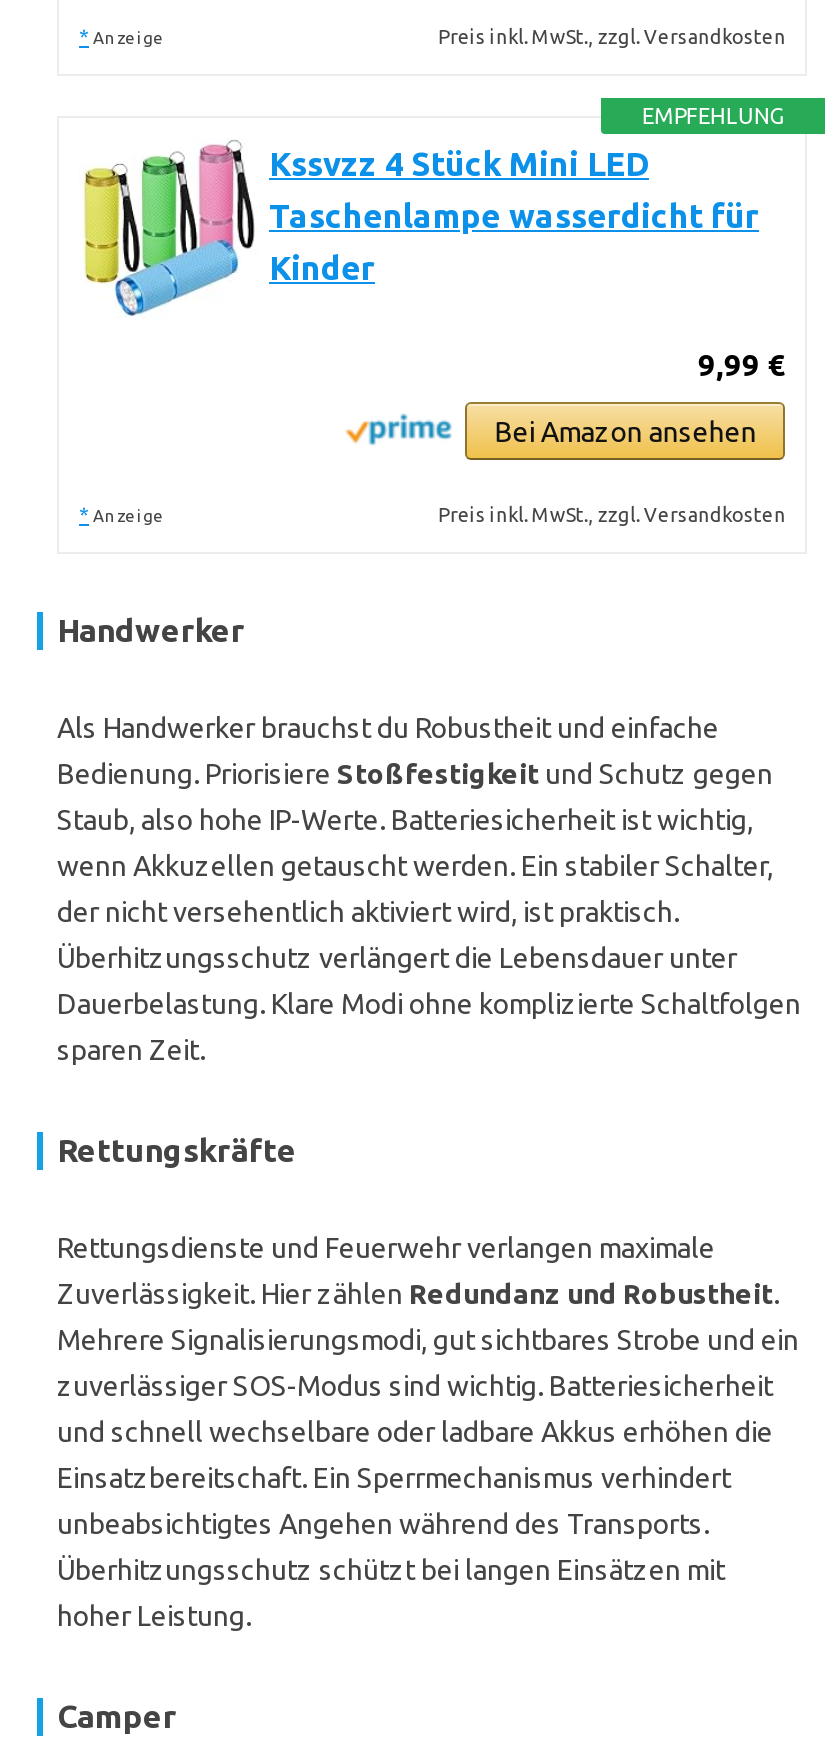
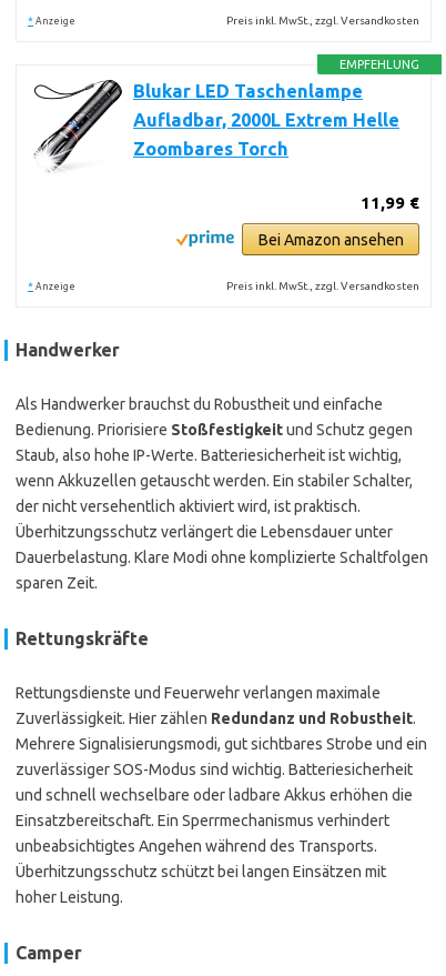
- [image]
- Kssvzz 4 Stück Mini LED
- Taschenlampe wasserdicht für
- Kinder
+ [image]
+ Blukar LED Taschenlampe
+ Aufladbar, 2000L Extrem Helle
+ Zoombares Torch

- 9,99 €
+ 11,99 €
